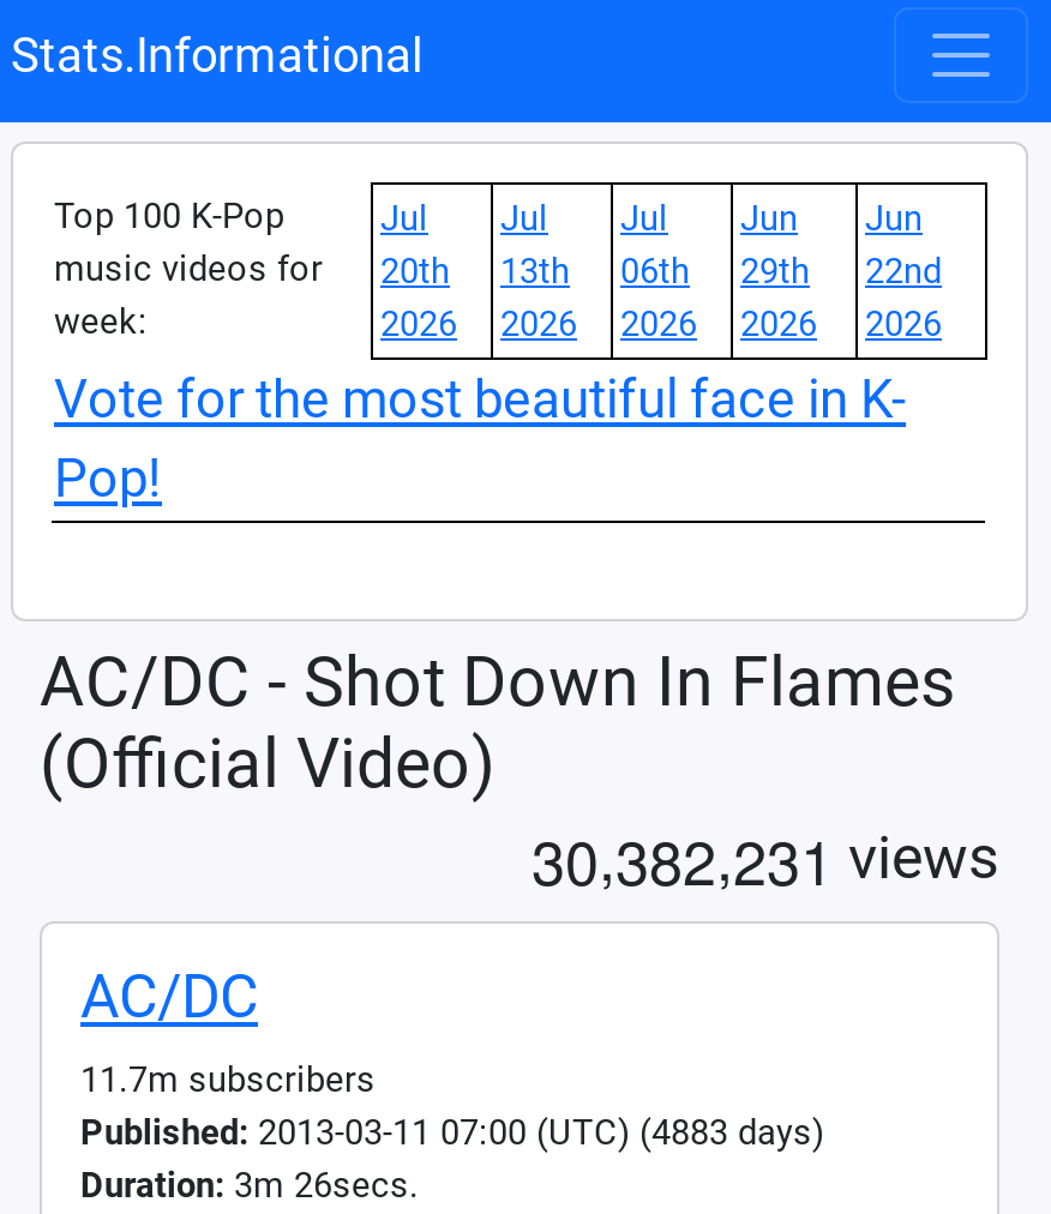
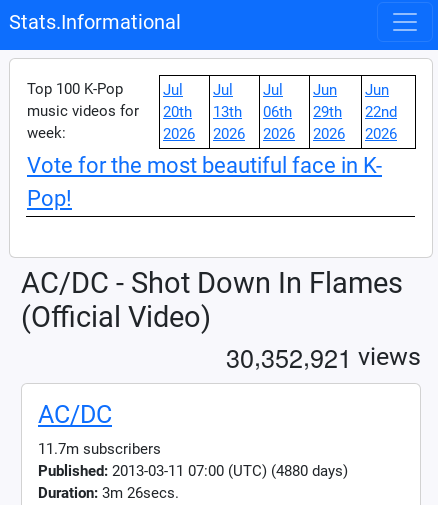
- 30,382,231 views
+ 30,352,921 views

- Published: 2013-03-11 07:00 (UTC) (4883 days)
+ Published: 2013-03-11 07:00 (UTC) (4880 days)
